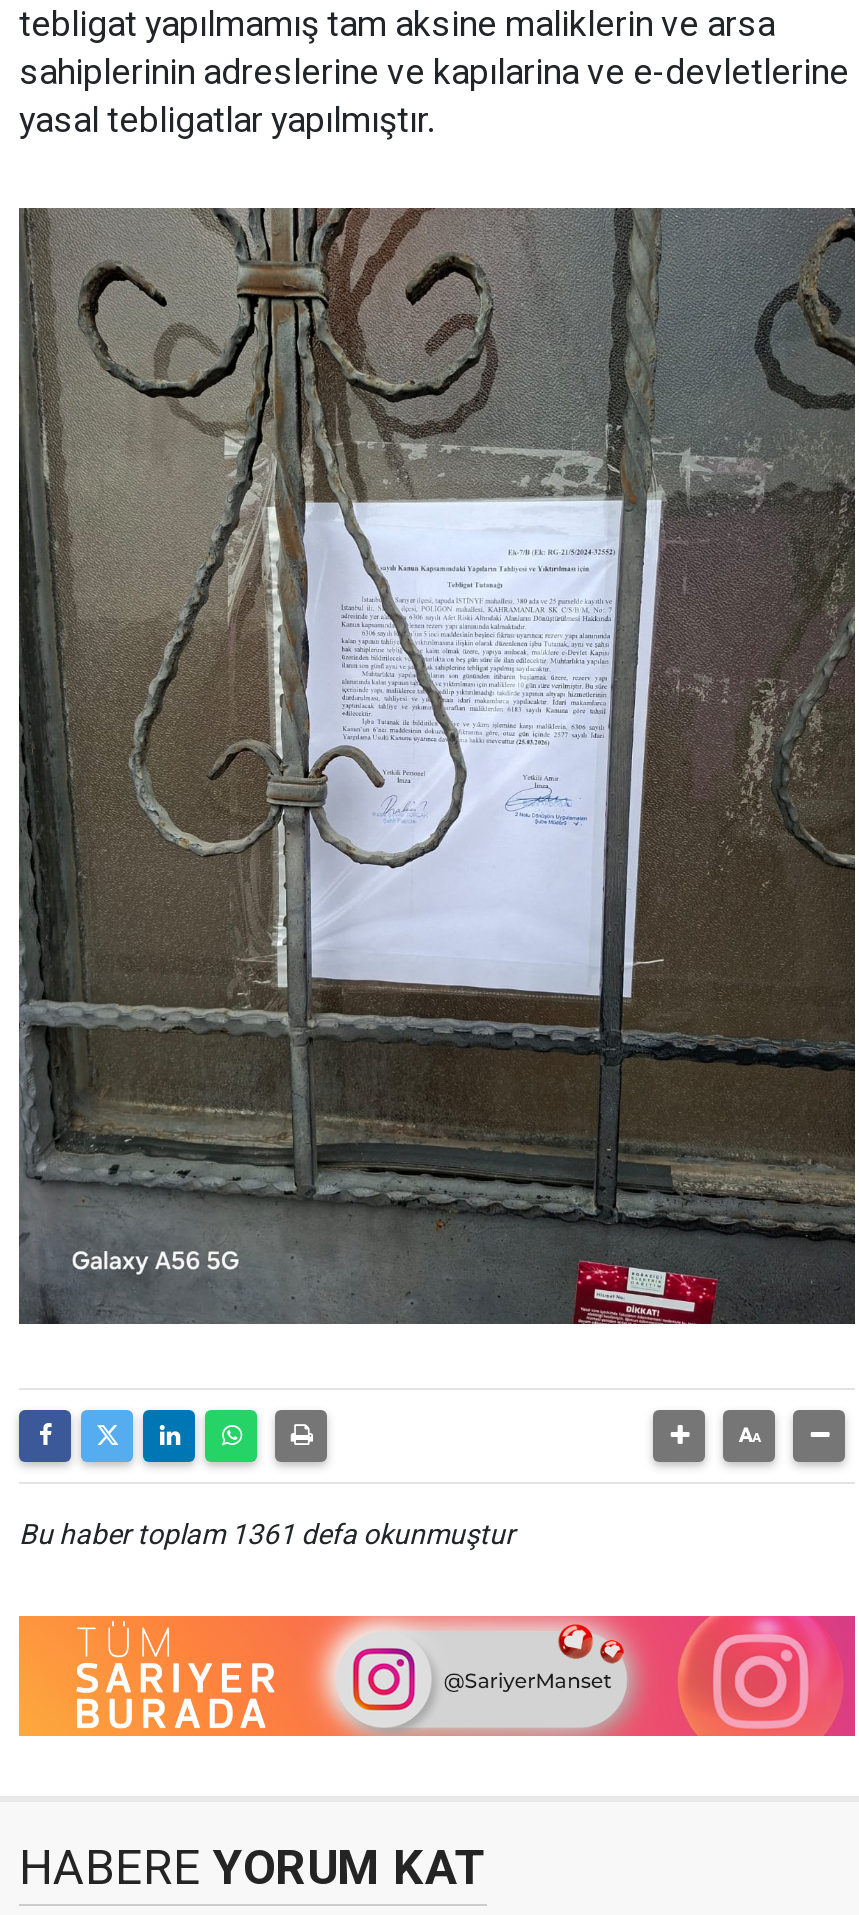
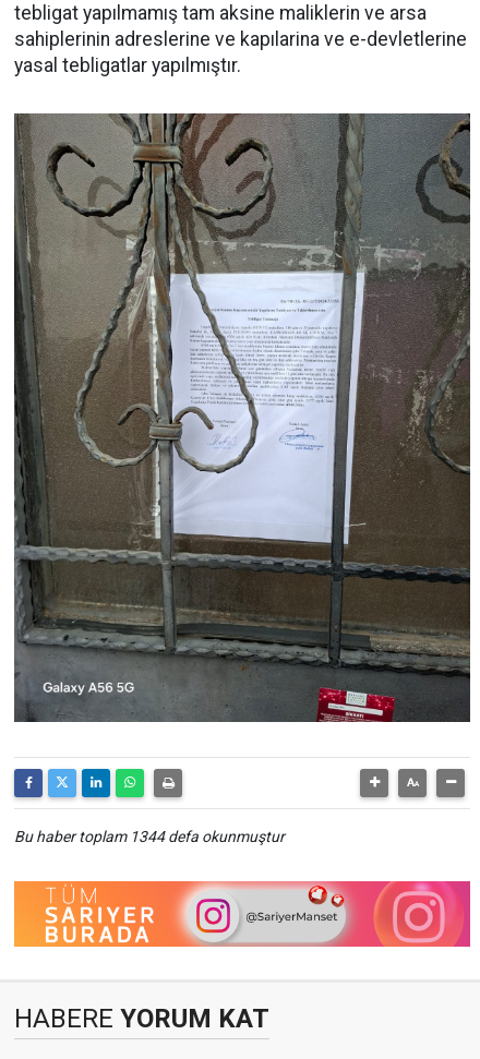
- Bu haber toplam 1361 defa okunmuştur
+ Bu haber toplam 1344 defa okunmuştur
